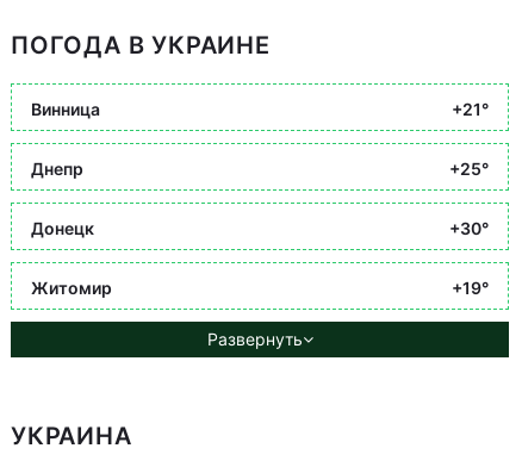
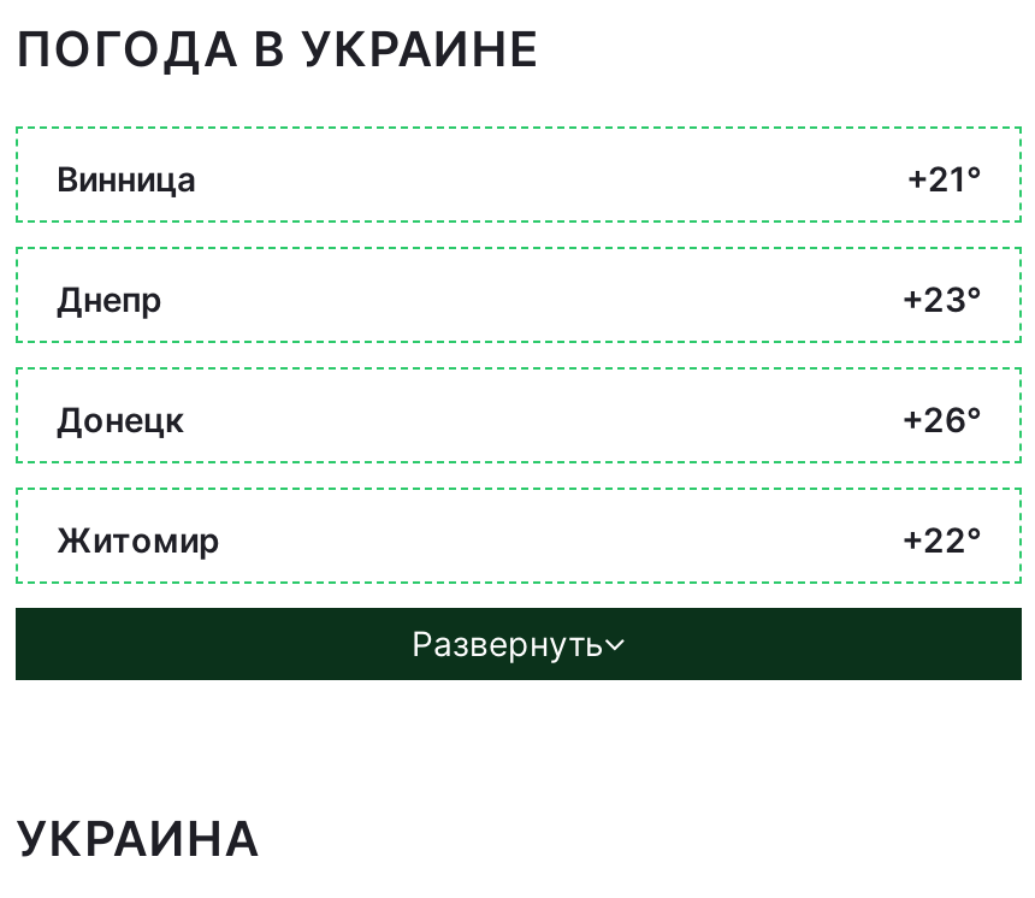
- +25°
+ +23°

- +30°
+ +26°

- +19°
+ +22°
